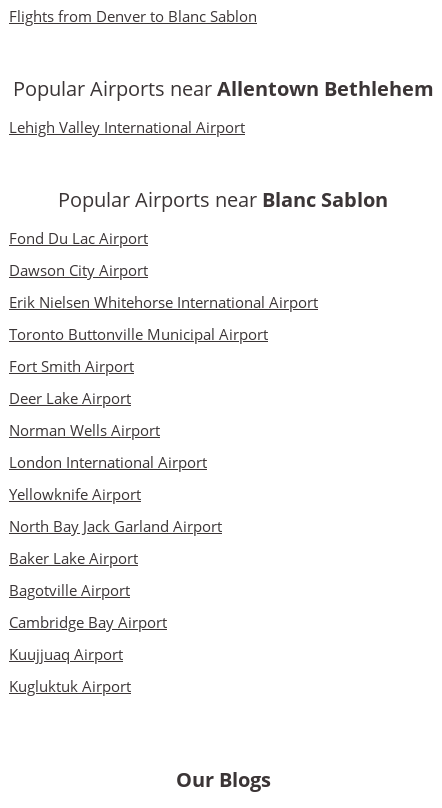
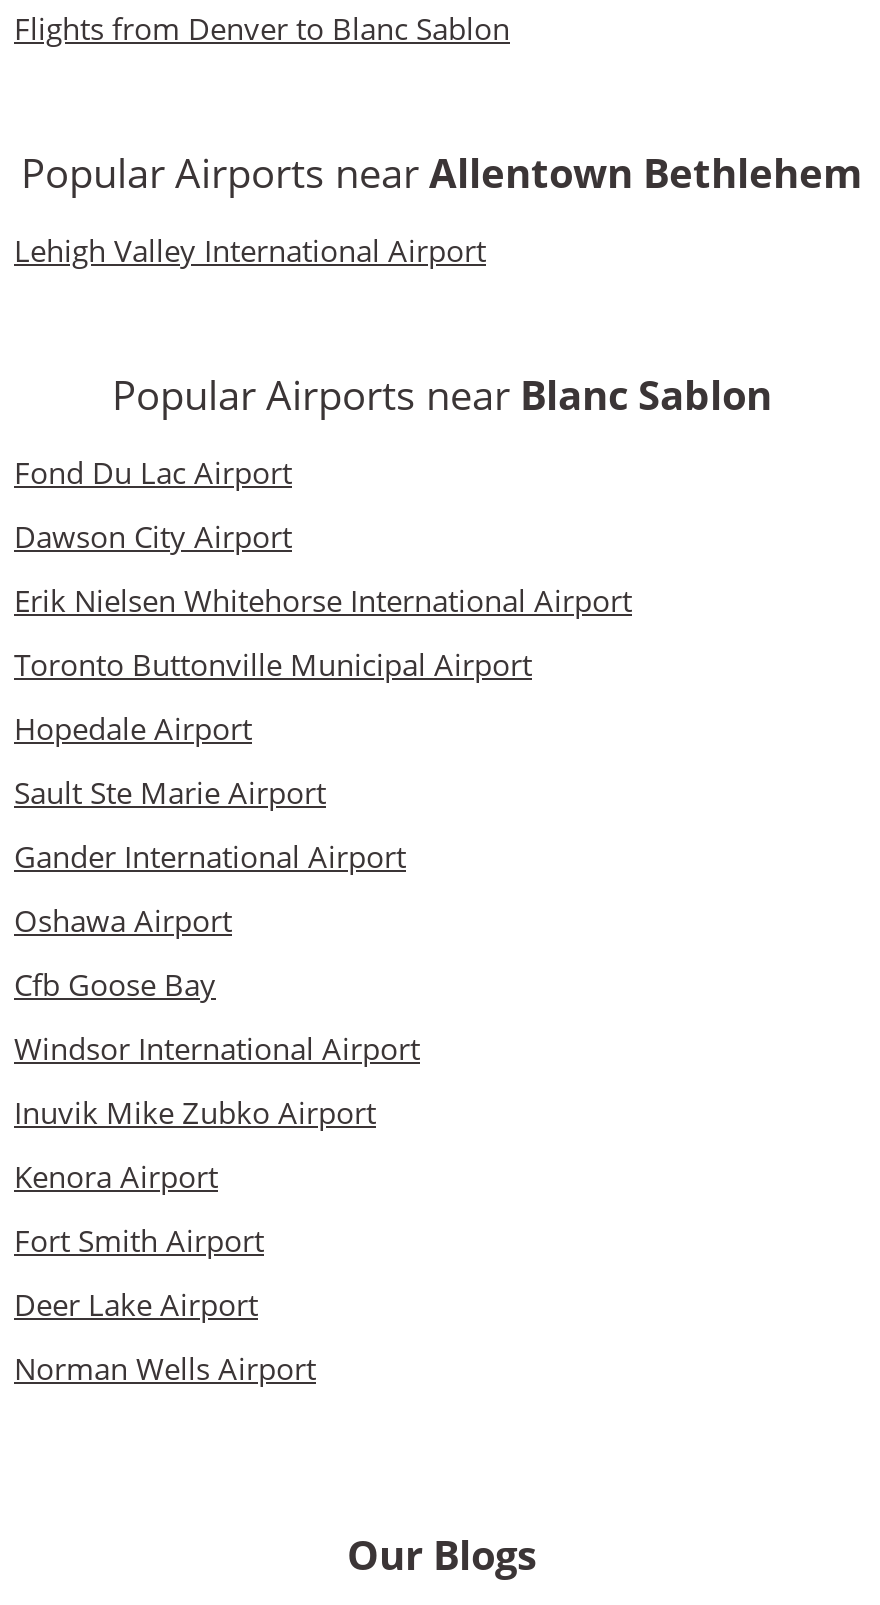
+ Hopedale Airport
+ Sault Ste Marie Airport
+ Gander International Airport
+ Oshawa Airport
+ Cfb Goose Bay
+ Windsor International Airport
+ Inuvik Mike Zubko Airport
+ Kenora Airport

moved down: Fort Smith Airport | Deer Lake Airport | Norman Wells Airport

- London International Airport
- Yellowknife Airport
- North Bay Jack Garland Airport
- Baker Lake Airport
- Bagotville Airport
- Cambridge Bay Airport
- Kuujjuaq Airport
- Kugluktuk Airport
